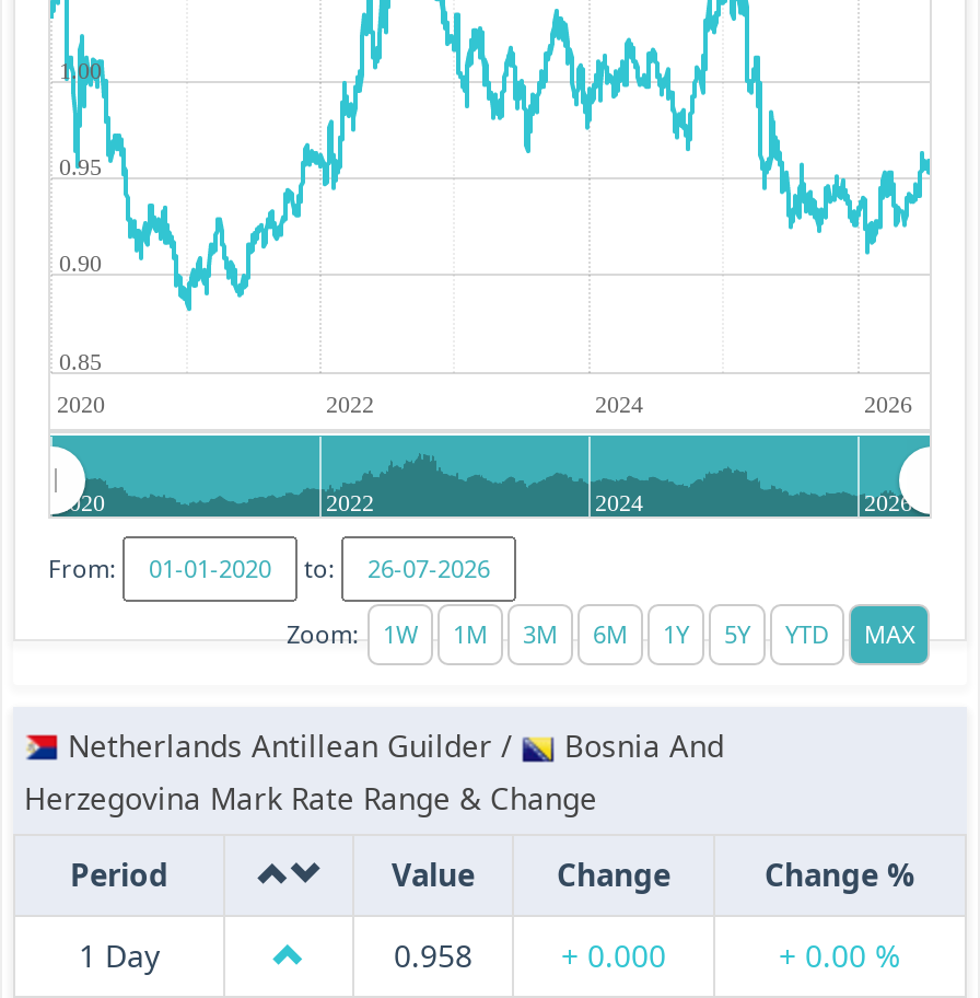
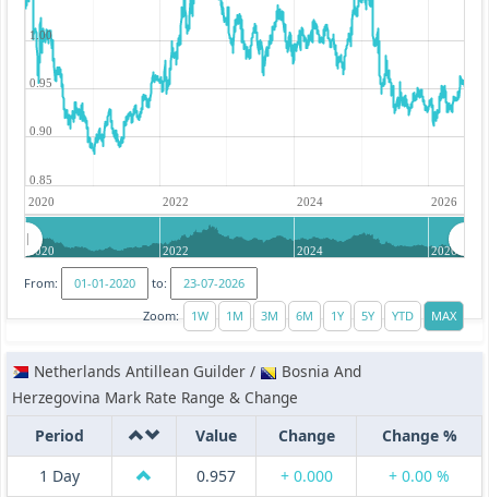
- 0.958
+ 0.957
